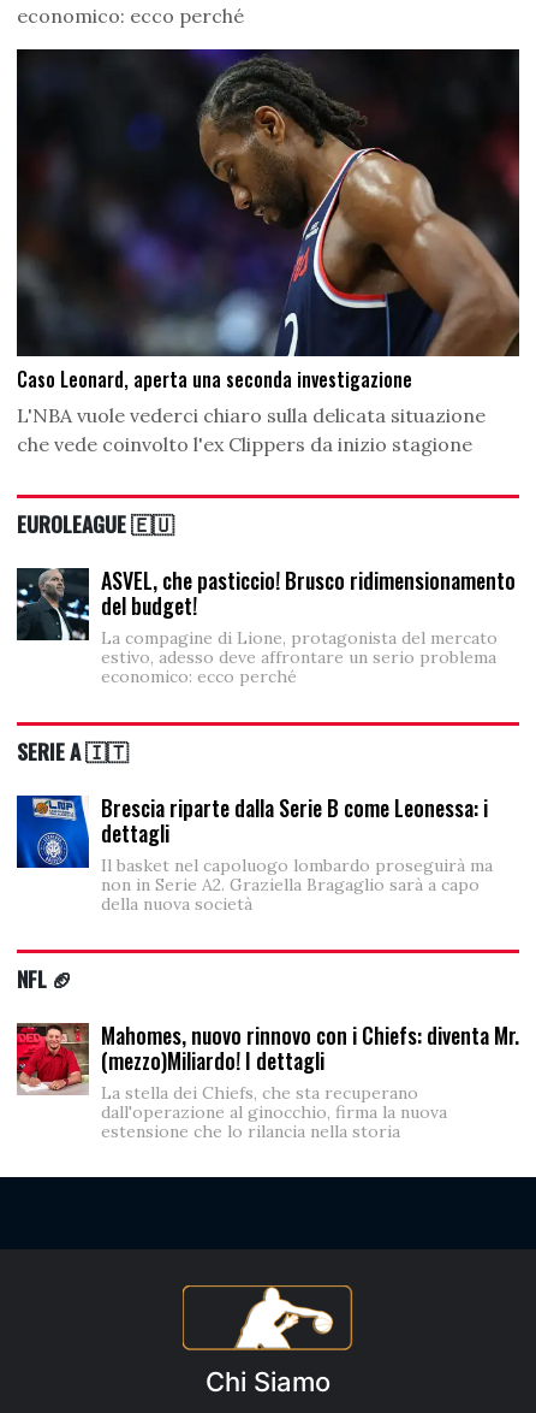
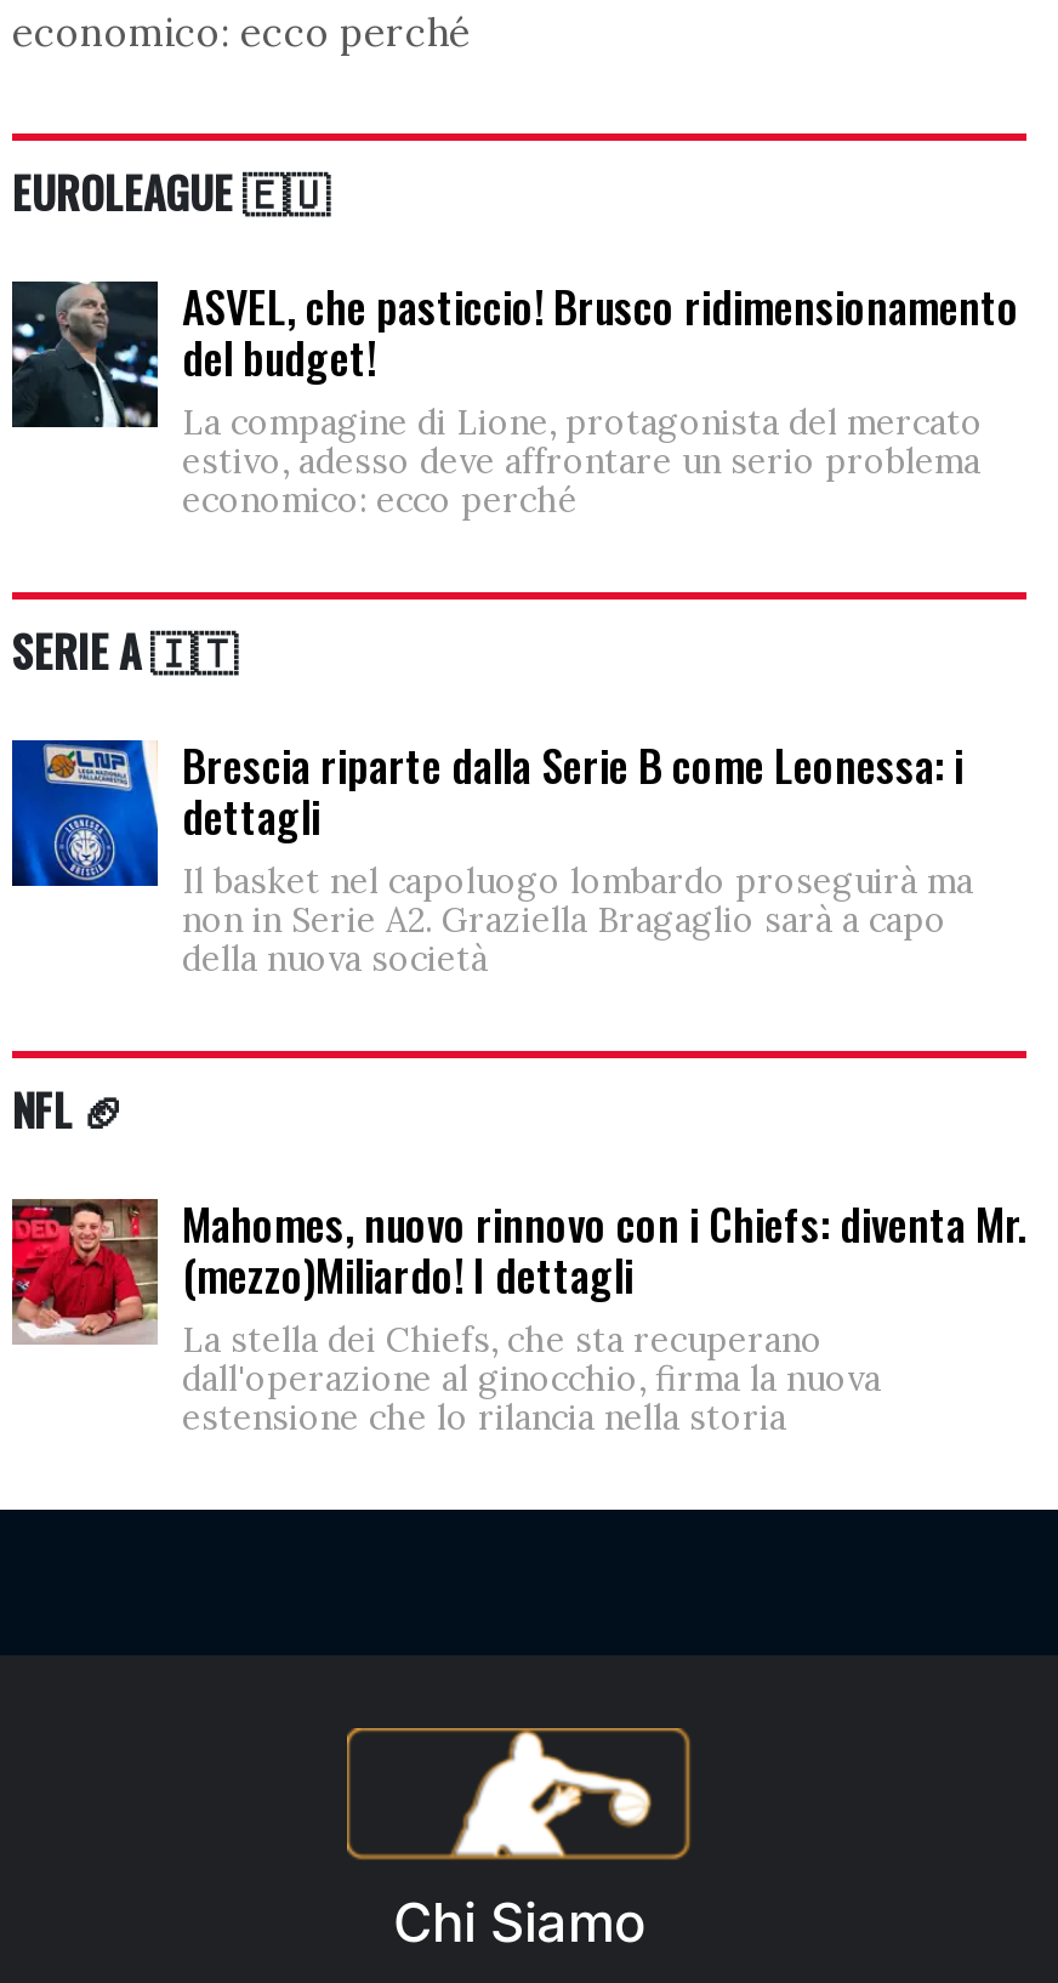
- [image]
- Caso Leonard, aperta una seconda investigazione
- L'NBA vuole vederci chiaro sulla delicata situazione
- che vede coinvolto l'ex Clippers da inizio stagione
